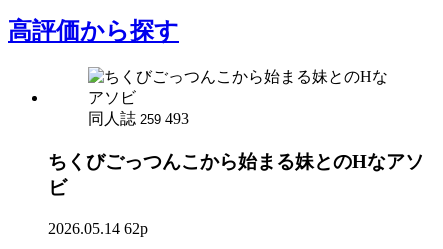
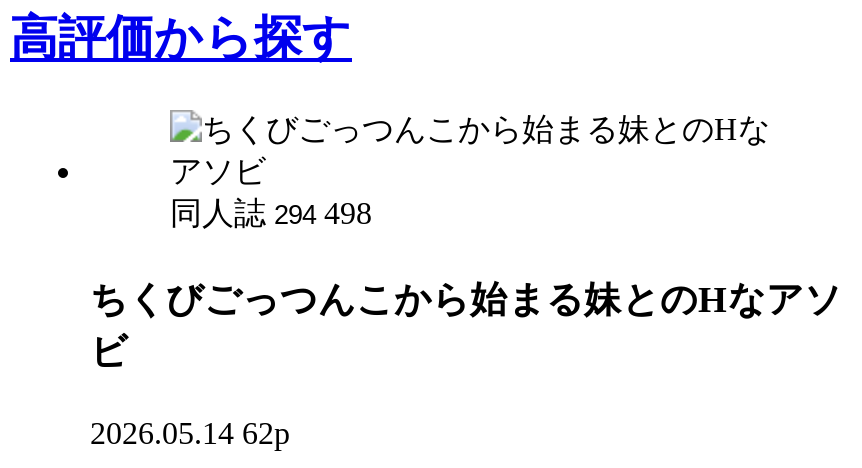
- 同人誌 259 493
+ 同人誌 294 498
